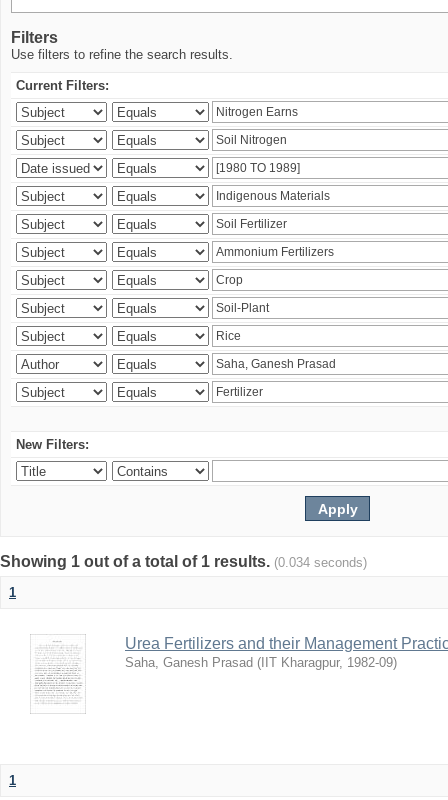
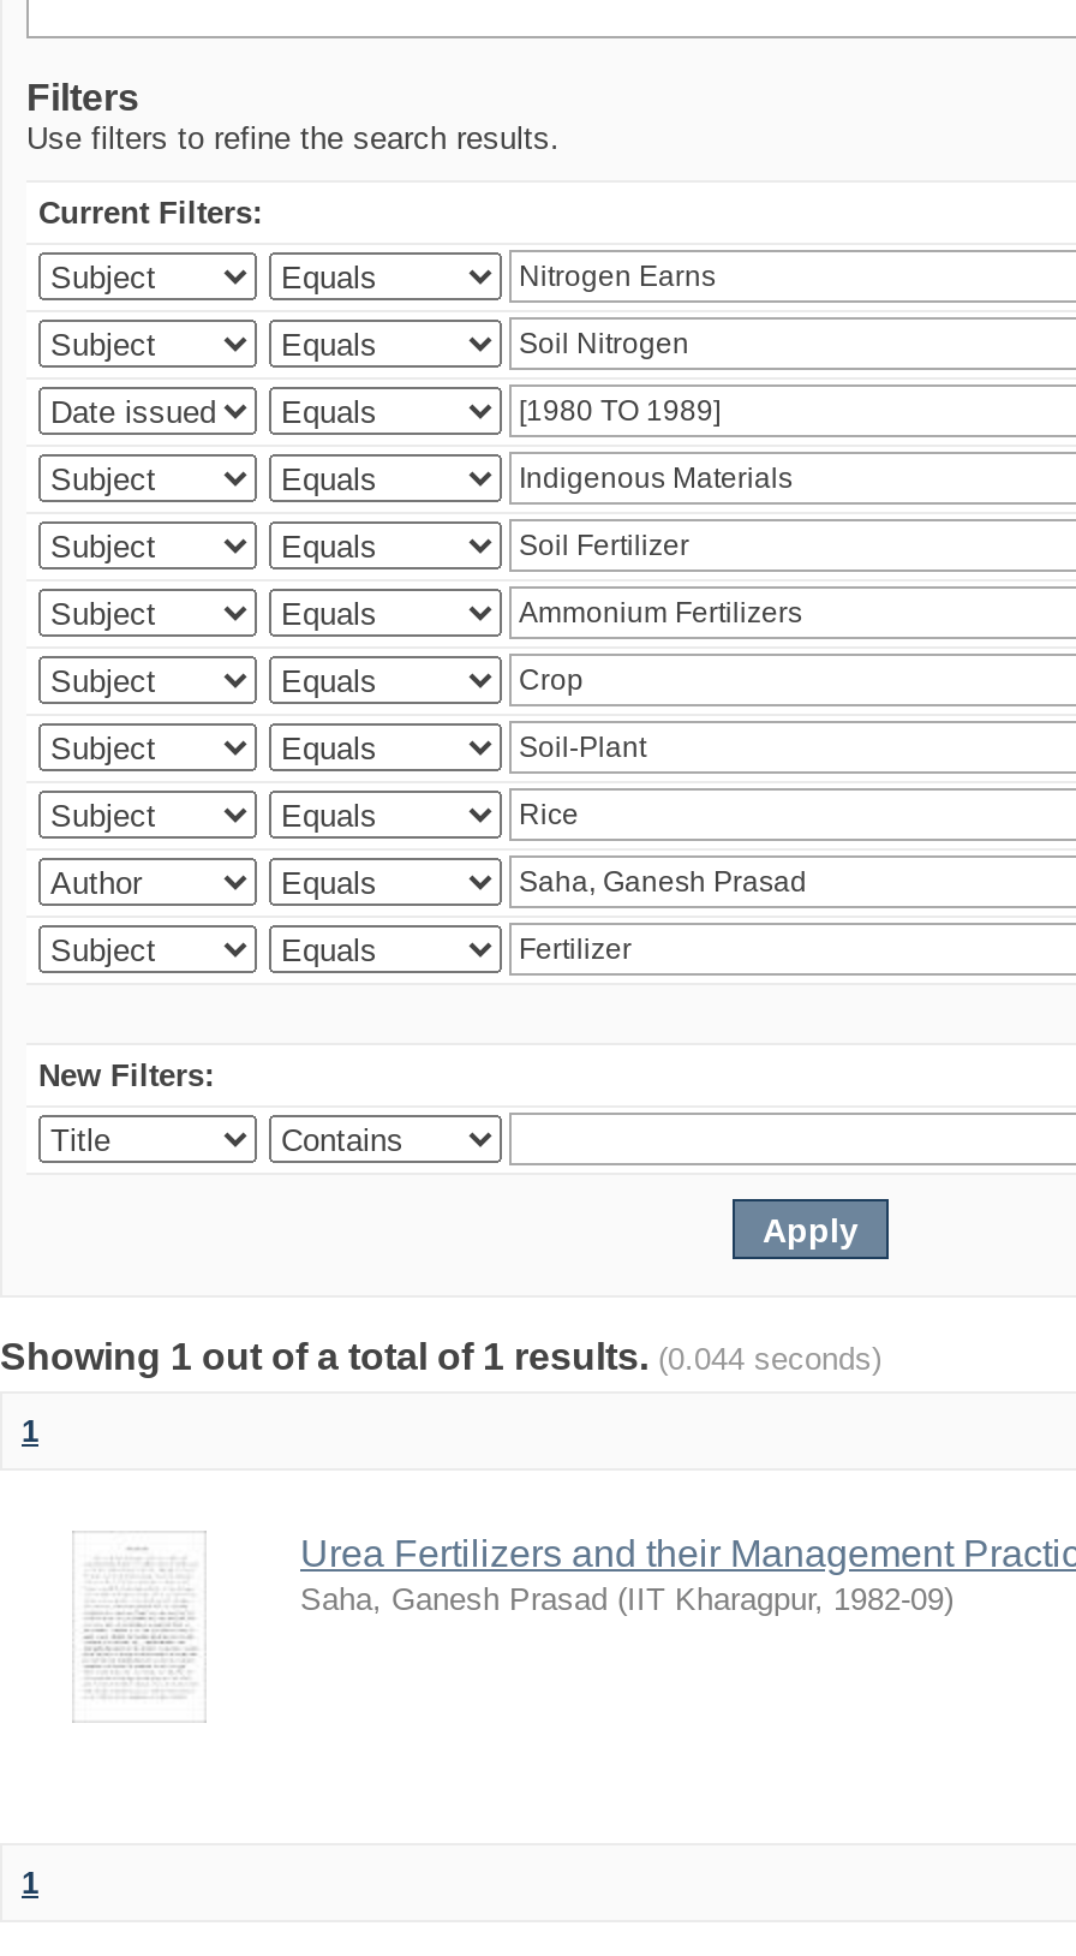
- Showing 1 out of a total of 1 results. (0.034 seconds)
+ Showing 1 out of a total of 1 results. (0.044 seconds)
